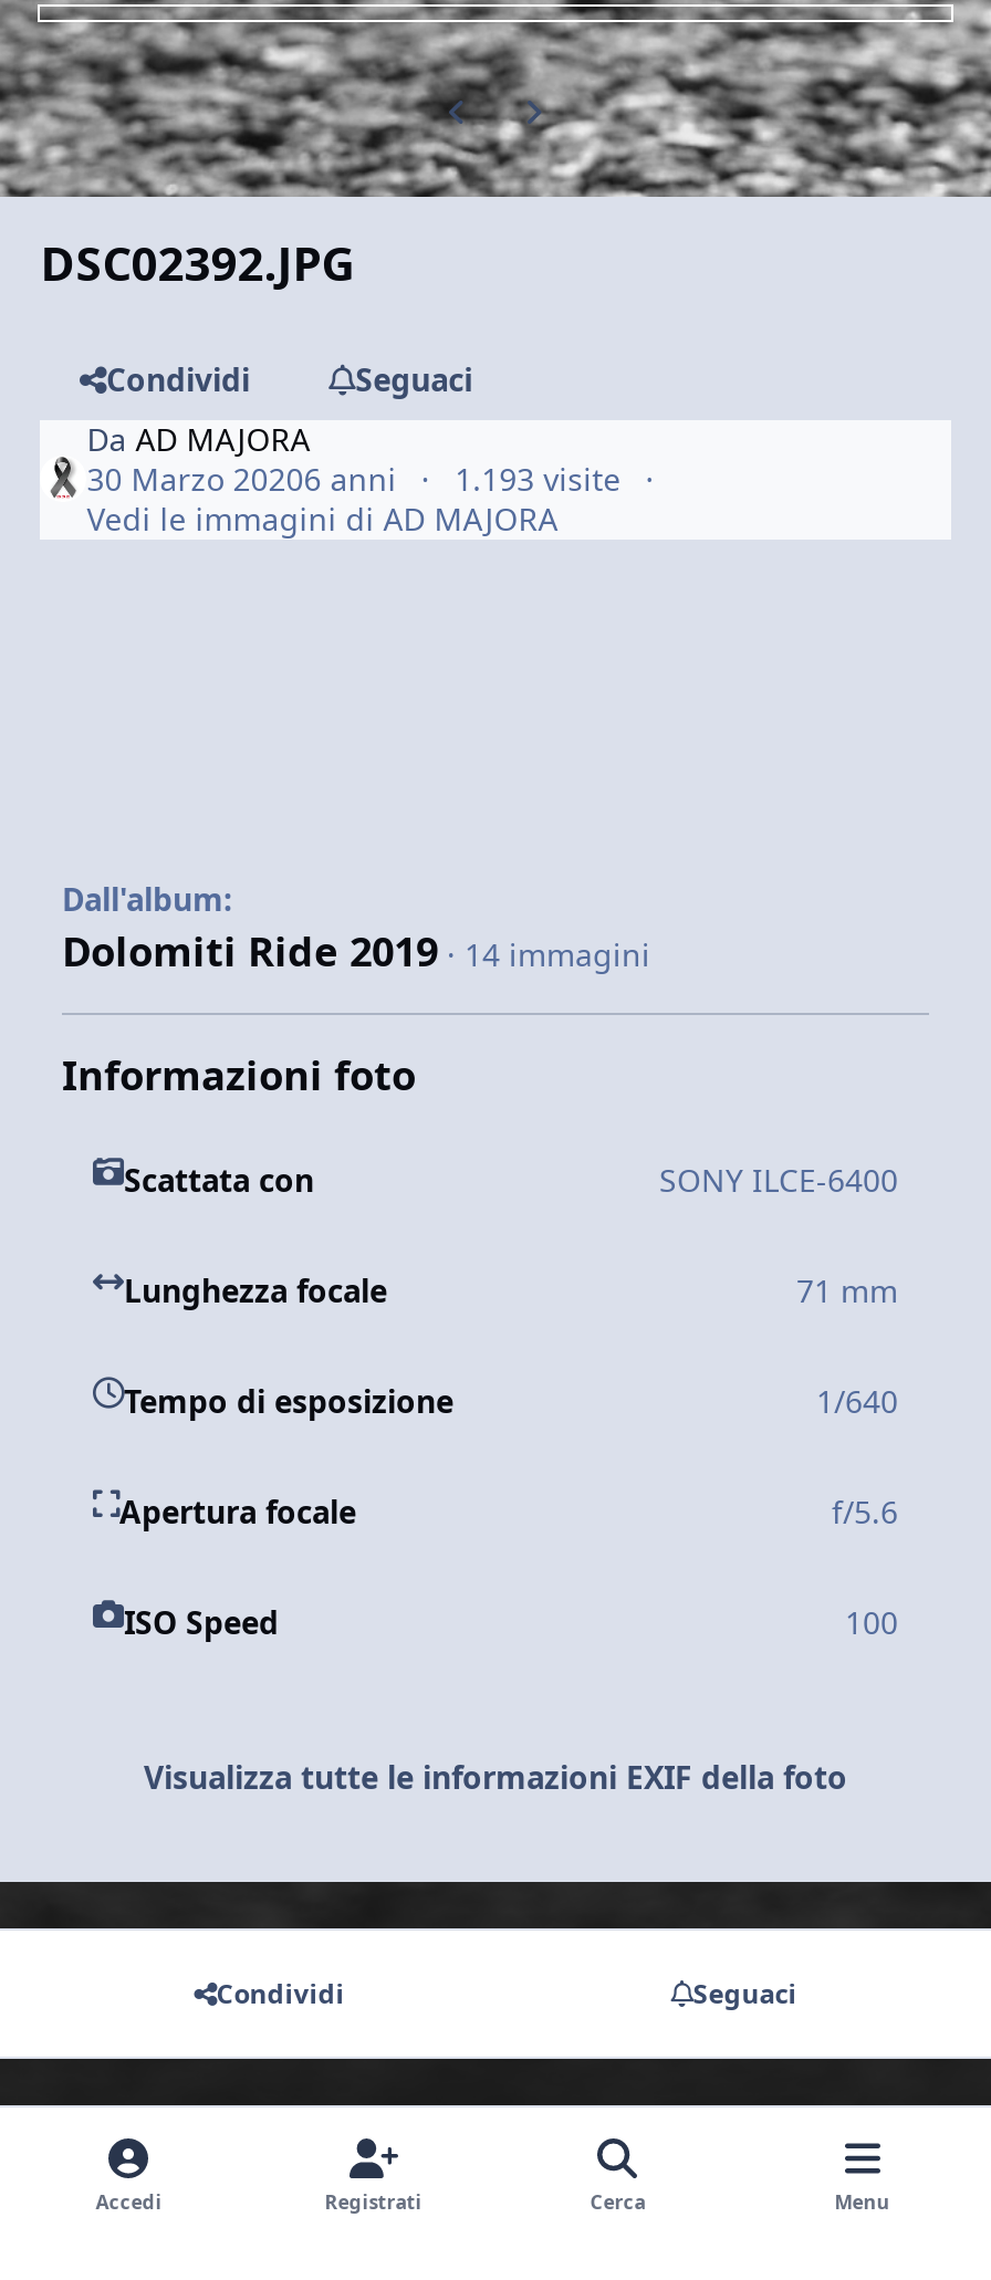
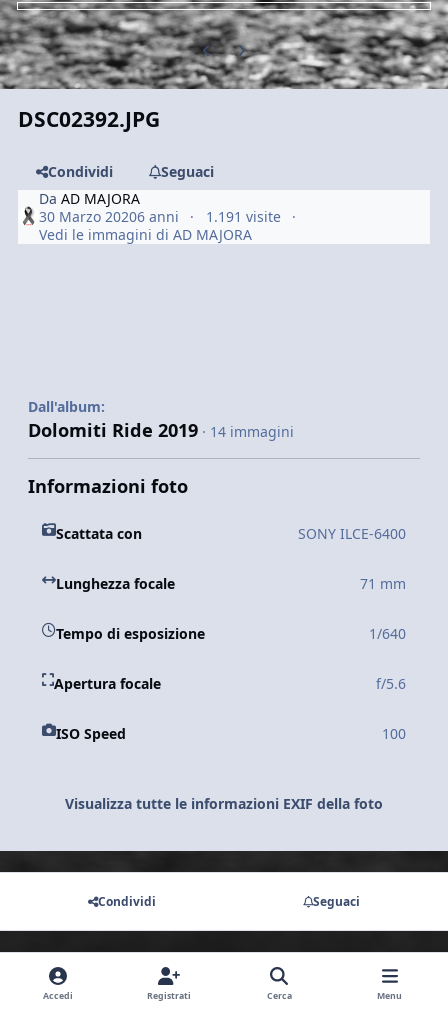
- 30 Marzo 20206 anni 1.193 visite
+ 30 Marzo 20206 anni 1.191 visite
